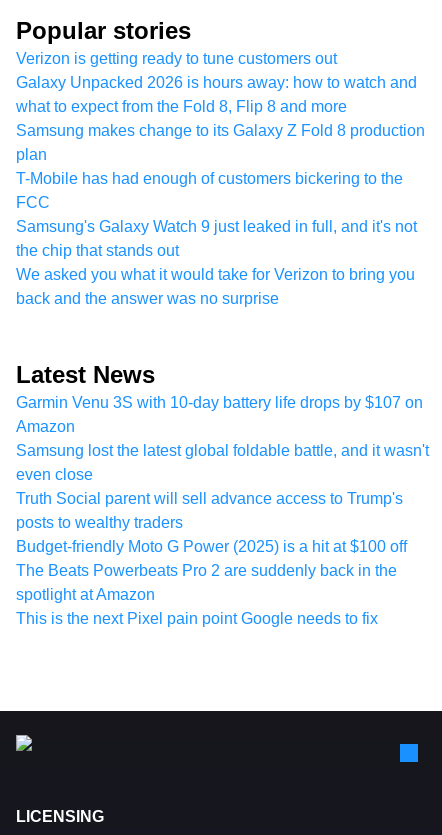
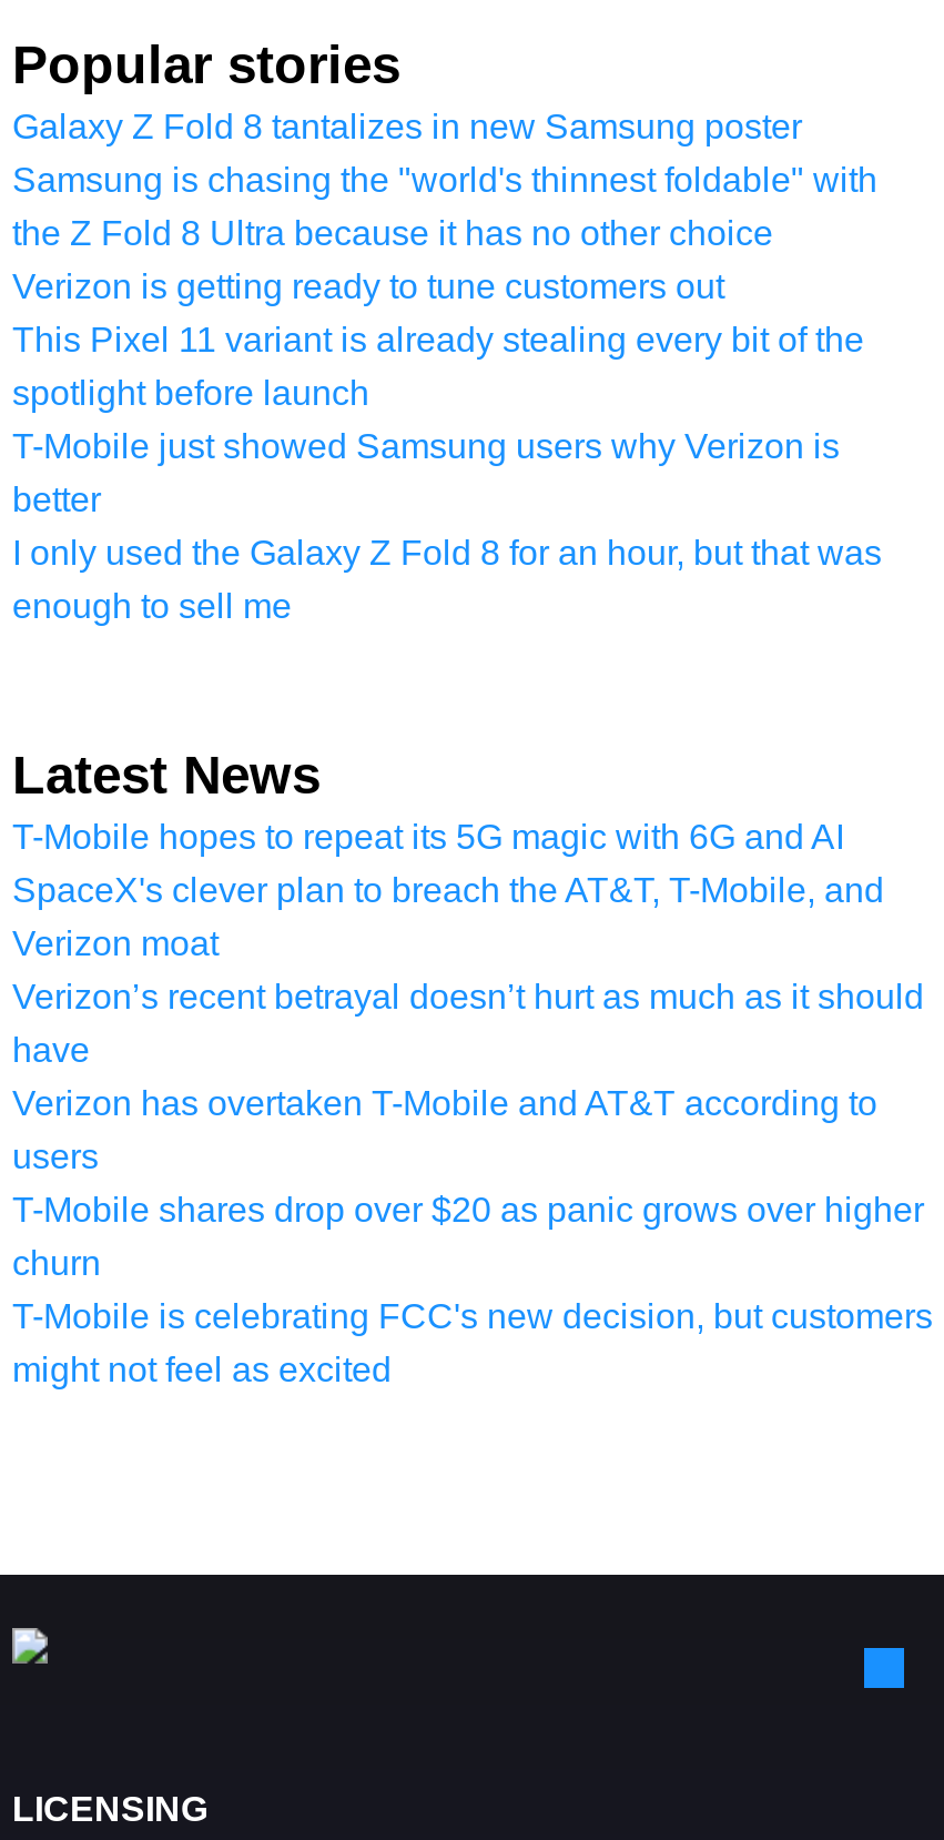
+ Galaxy Z Fold 8 tantalizes in new Samsung poster
+ Samsung is chasing the "world's thinnest foldable" with
+ the Z Fold 8 Ultra because it has no other choice

moved down: Verizon is getting ready to tune customers out

- Galaxy Unpacked 2026 is hours away: how to watch and
- what to expect from the Fold 8, Flip 8 and more
- Samsung makes change to its Galaxy Z Fold 8 production
- plan
- T-Mobile has had enough of customers bickering to the
- FCC
- Samsung's Galaxy Watch 9 just leaked in full, and it's not
- the chip that stands out
- We asked you what it would take for Verizon to bring you
- back and the answer was no surprise
+ This Pixel 11 variant is already stealing every bit of the
+ spotlight before launch
+ T-Mobile just showed Samsung users why Verizon is
+ better
+ I only used the Galaxy Z Fold 8 for an hour, but that was
+ enough to sell me

moved up: Latest News

- Garmin Venu 3S with 10-day battery life drops by $107 on
- Amazon
- Samsung lost the latest global foldable battle, and it wasn't
- even close
- Truth Social parent will sell advance access to Trump's
- posts to wealthy traders
- Budget-friendly Moto G Power (2025) is a hit at $100 off
- The Beats Powerbeats Pro 2 are suddenly back in the
- spotlight at Amazon
- This is the next Pixel pain point Google needs to fix
+ T-Mobile hopes to repeat its 5G magic with 6G and AI
+ SpaceX's clever plan to breach the AT&T, T-Mobile, and
+ Verizon moat
+ Verizon’s recent betrayal doesn’t hurt as much as it should
+ have
+ Verizon has overtaken T-Mobile and AT&T according to
+ users
+ T-Mobile shares drop over $20 as panic grows over higher
+ churn
+ T-Mobile is celebrating FCC's new decision, but customers
+ might not feel as excited
